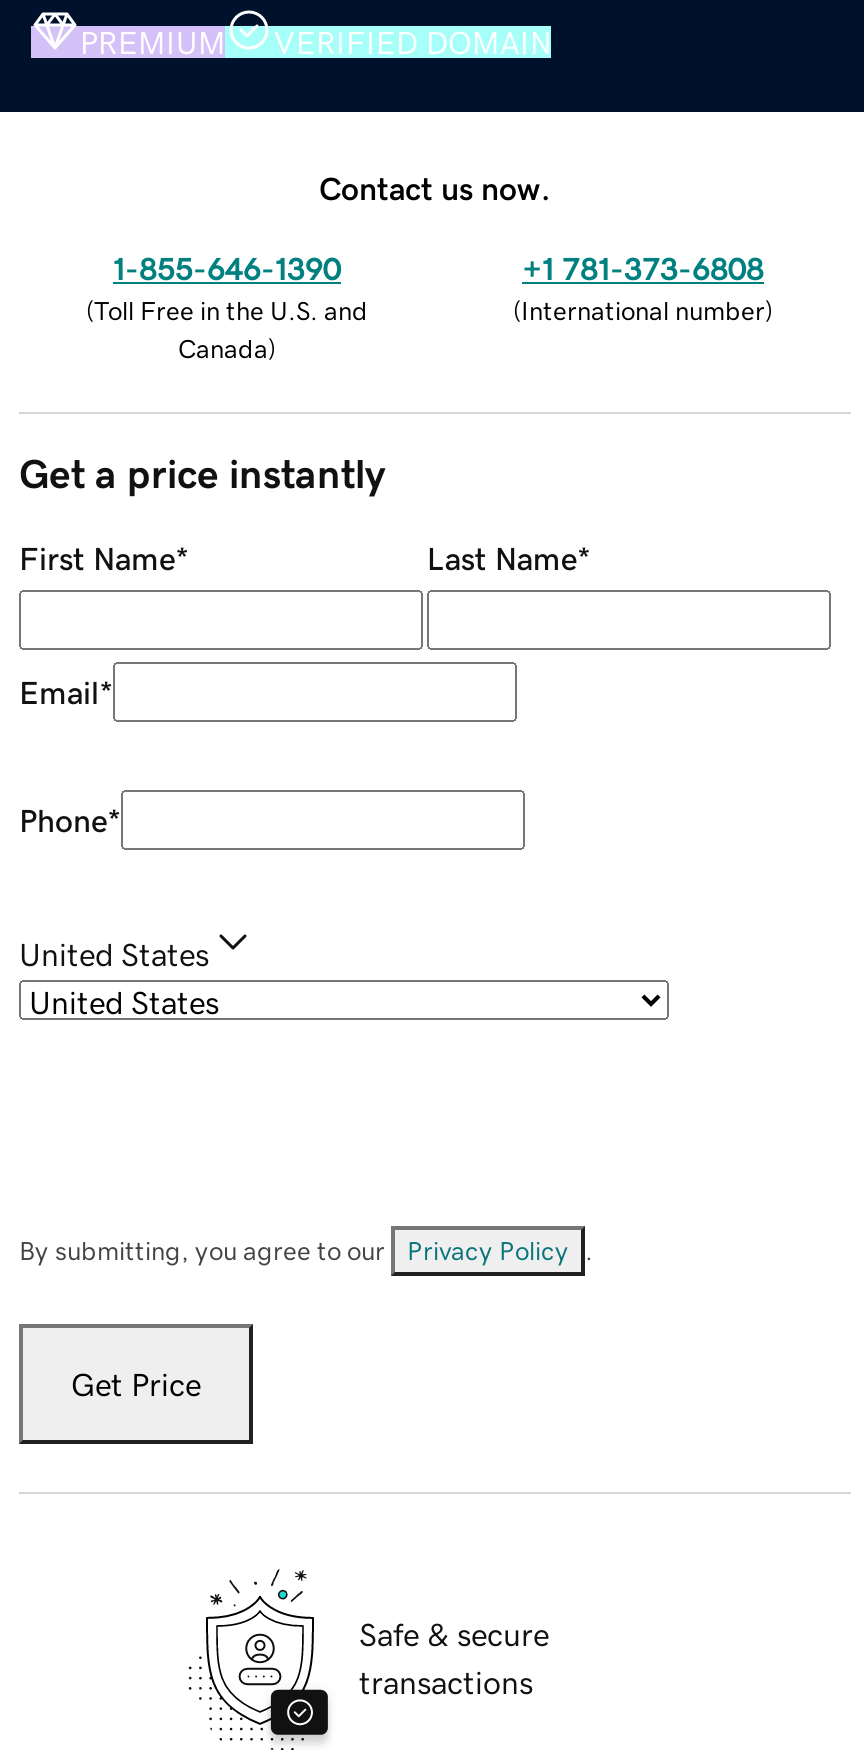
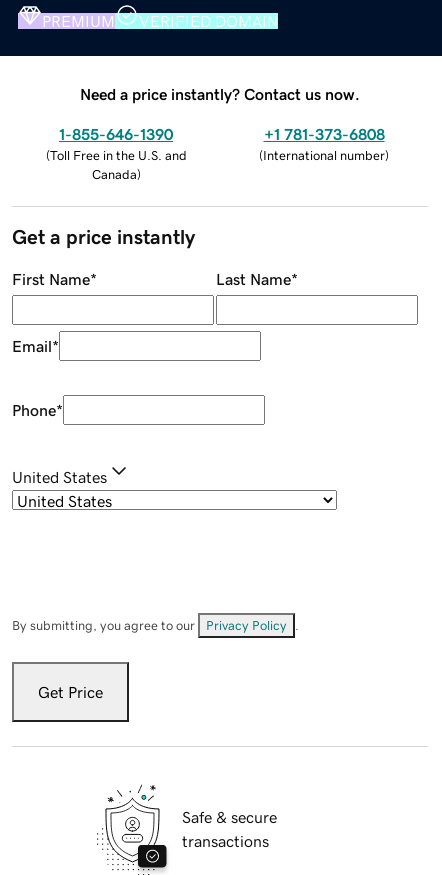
- Contact us now.
+ Need a price instantly? Contact us now.
